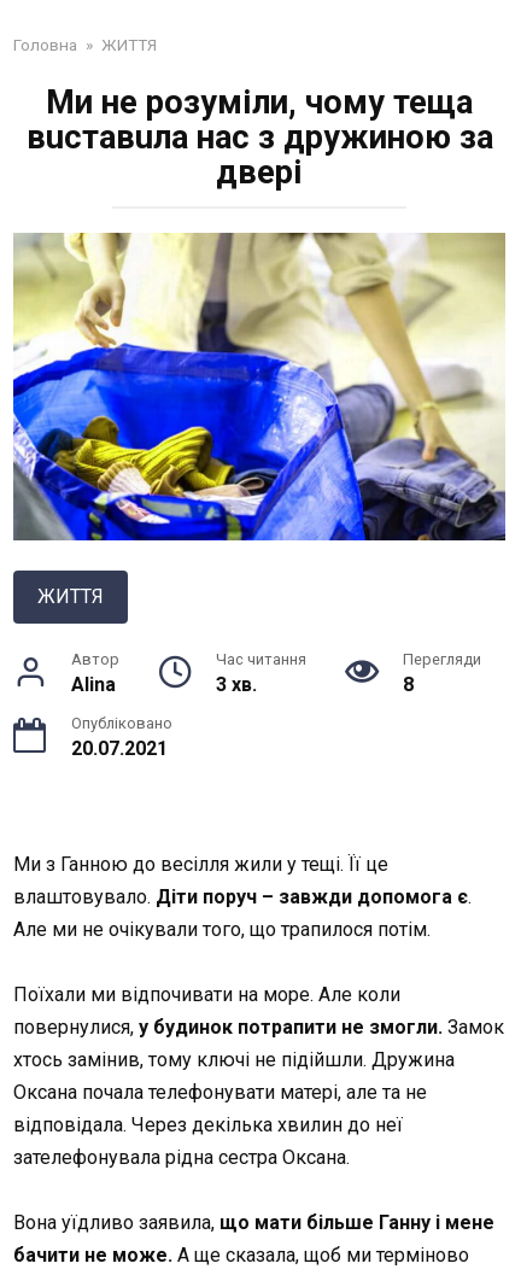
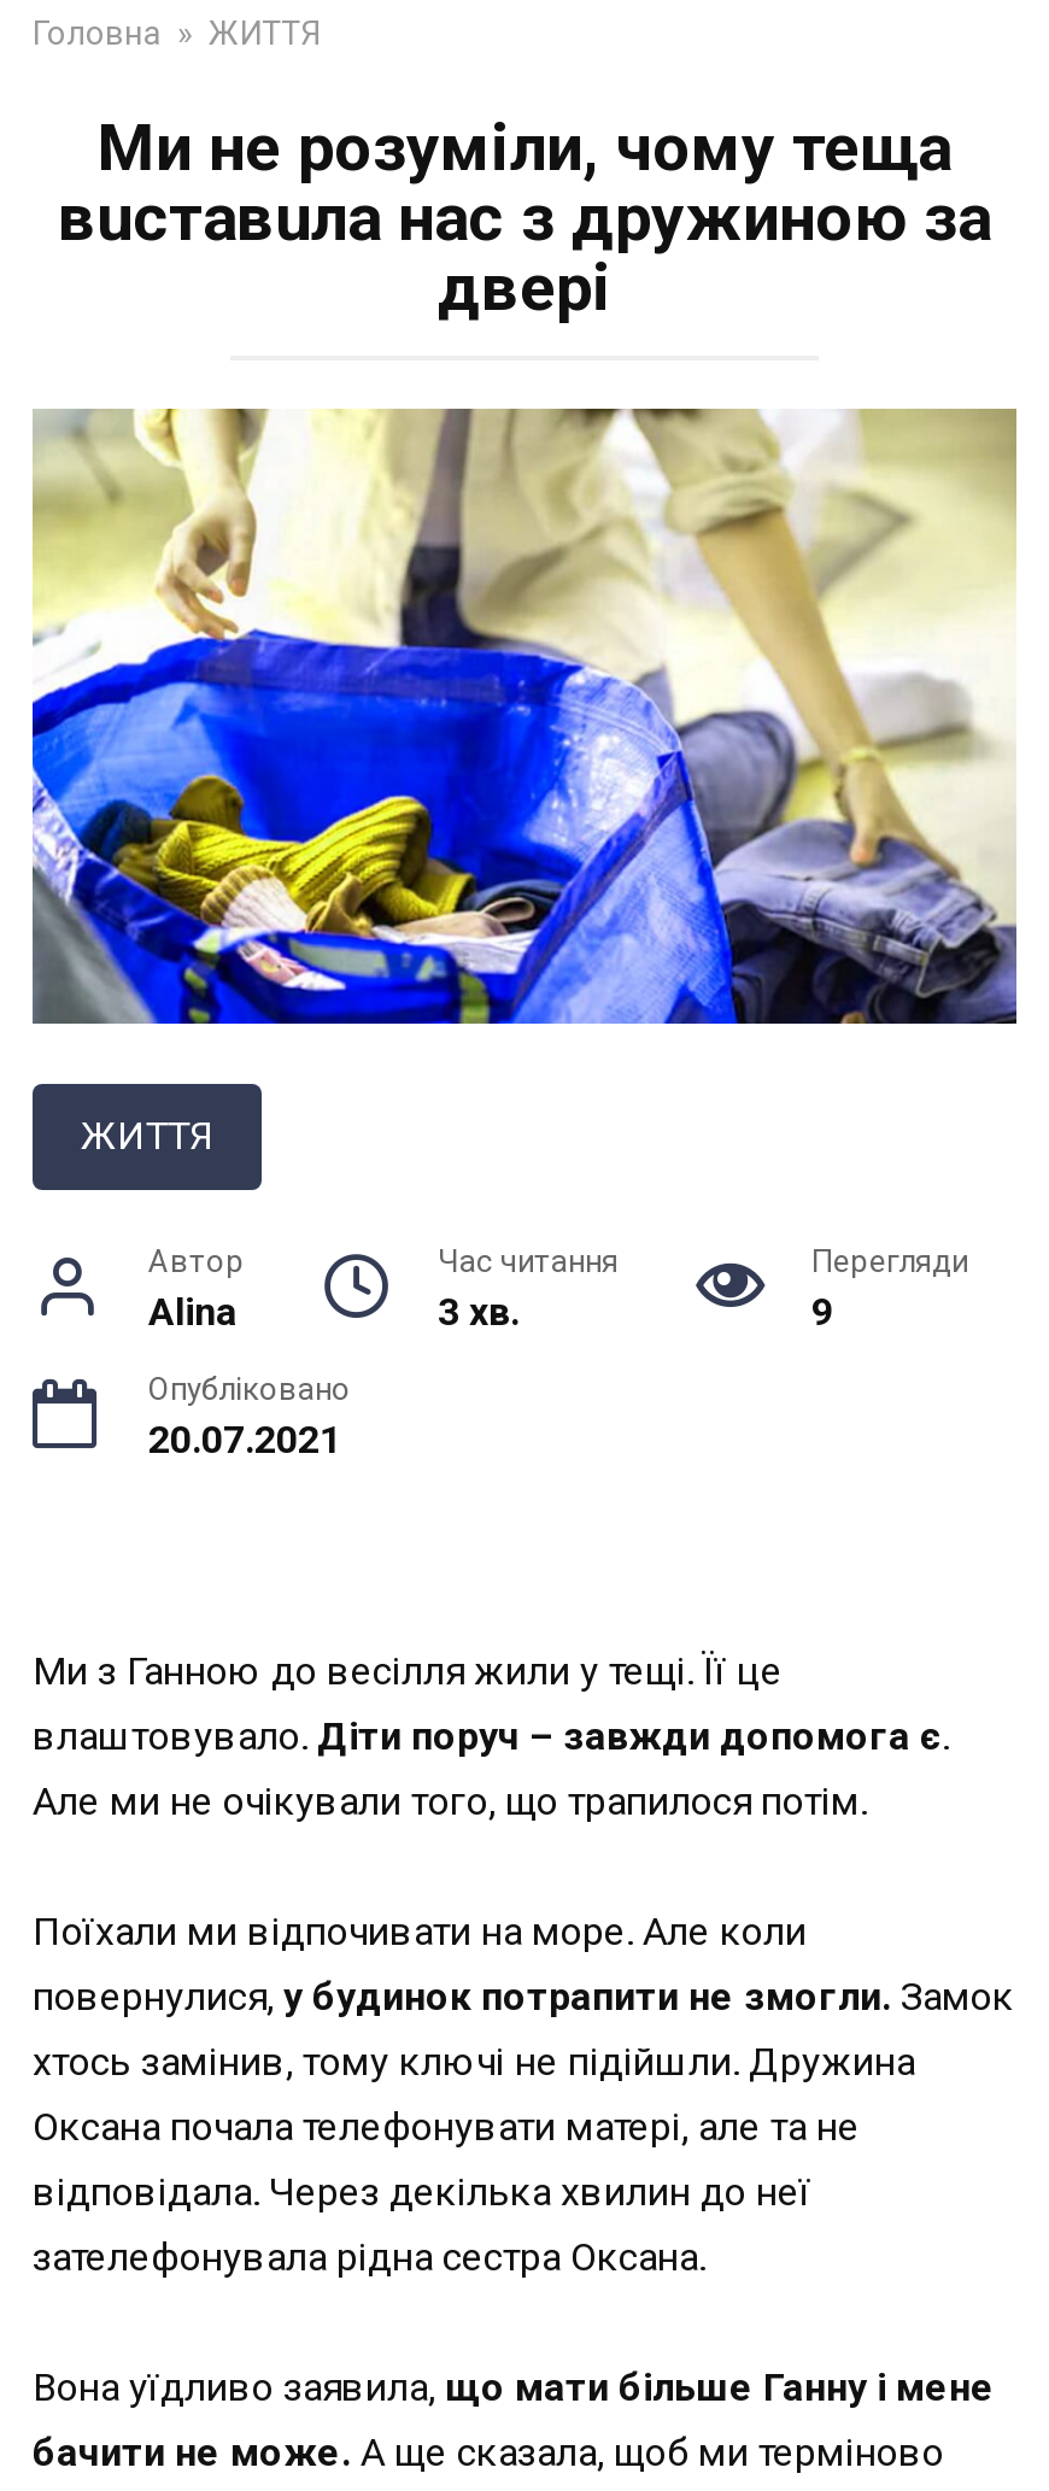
- 8
+ 9
